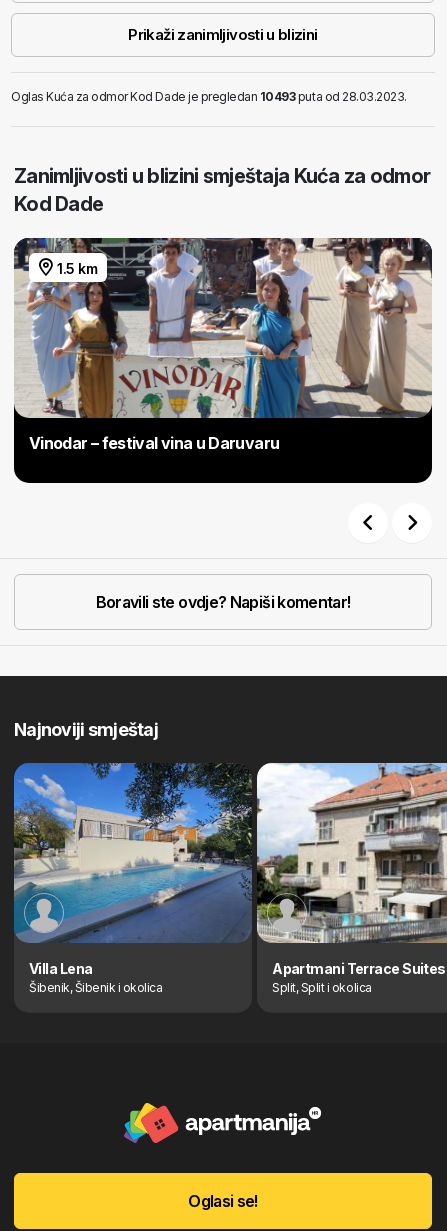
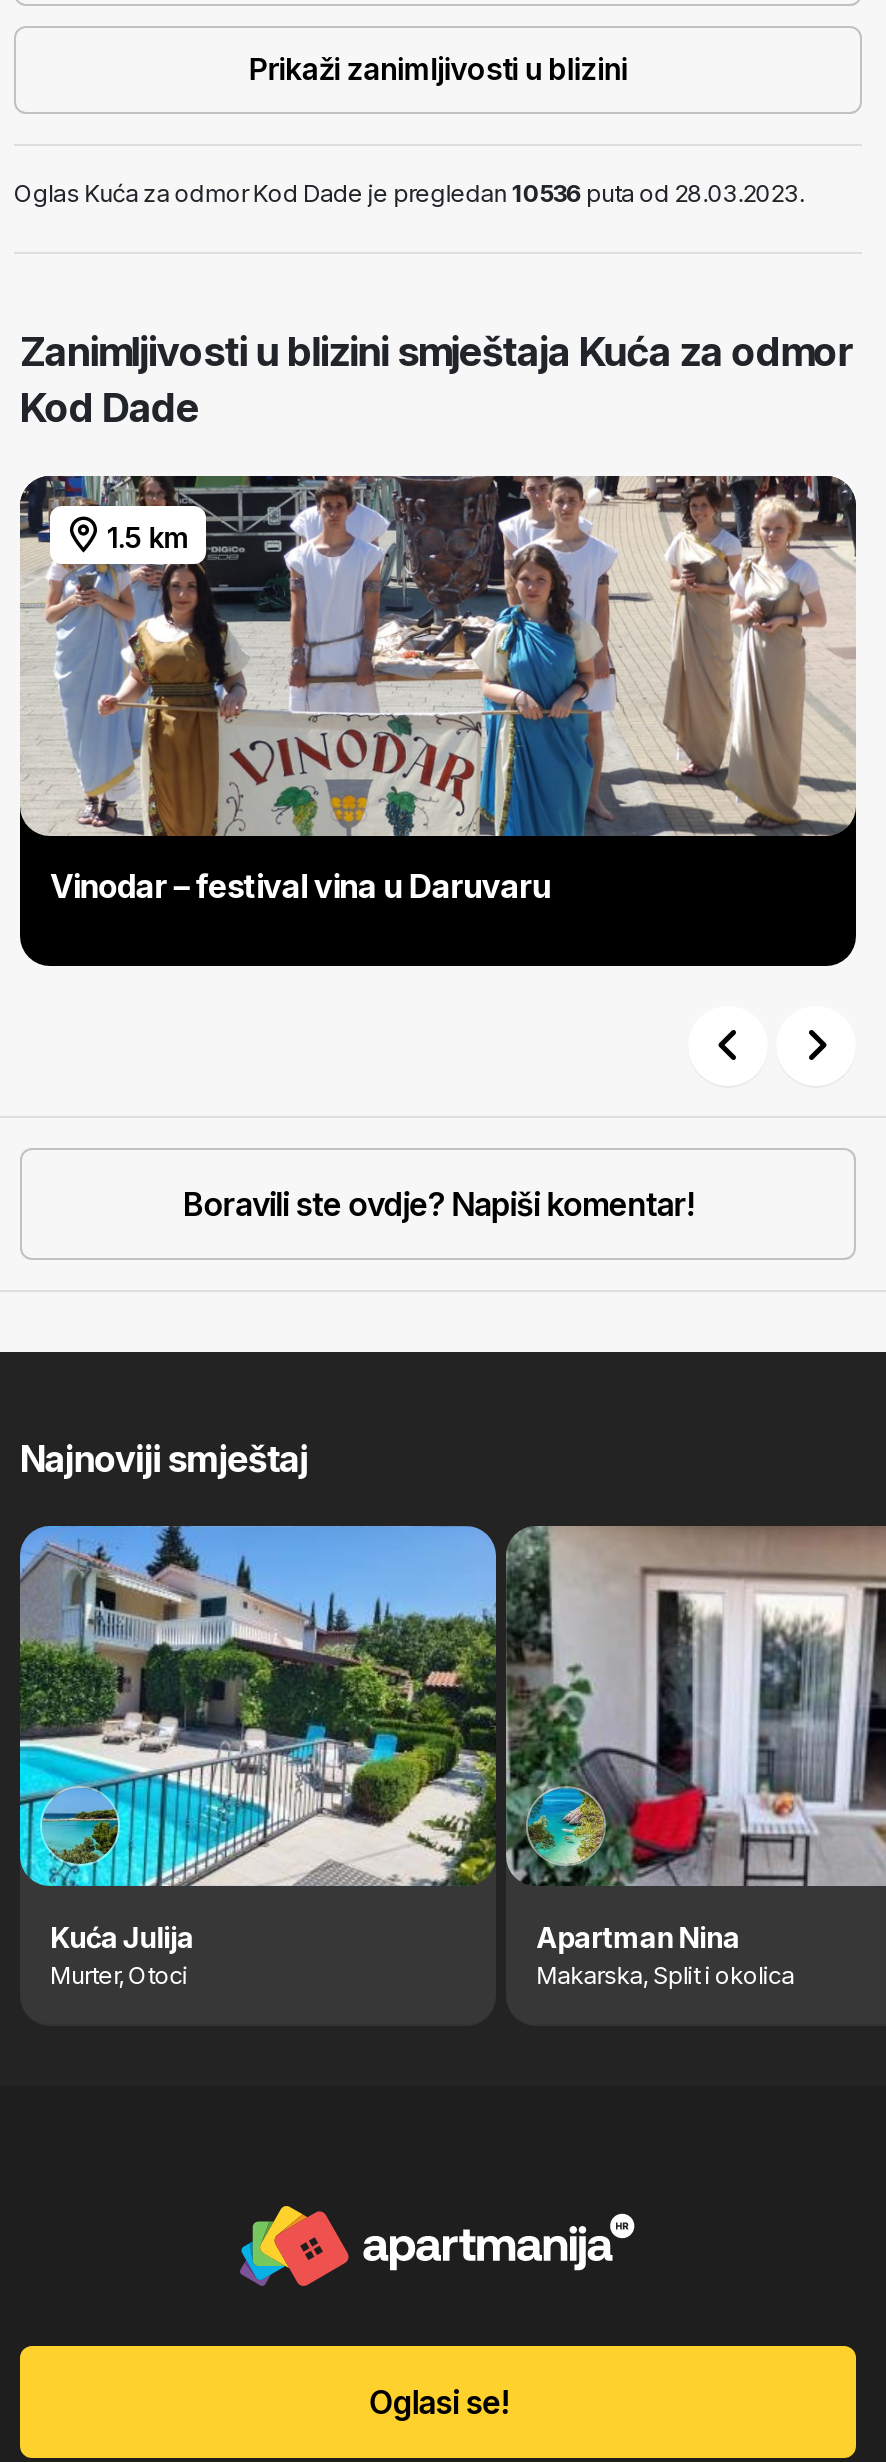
- Oglas Kuća za odmor Kod Dade je pregledan 10493 puta od 28.03.2023.
+ Oglas Kuća za odmor Kod Dade je pregledan 10536 puta od 28.03.2023.

- [image]
- Villa Lena
- Šibenik, Šibenik i okolica
+ [image]
+ Kuća Julija
+ Murter, Otoci

- Apartmani Terrace Suites
- Split, Split i okolica
+ Apartman Nina
+ Makarska, Split i okolica
